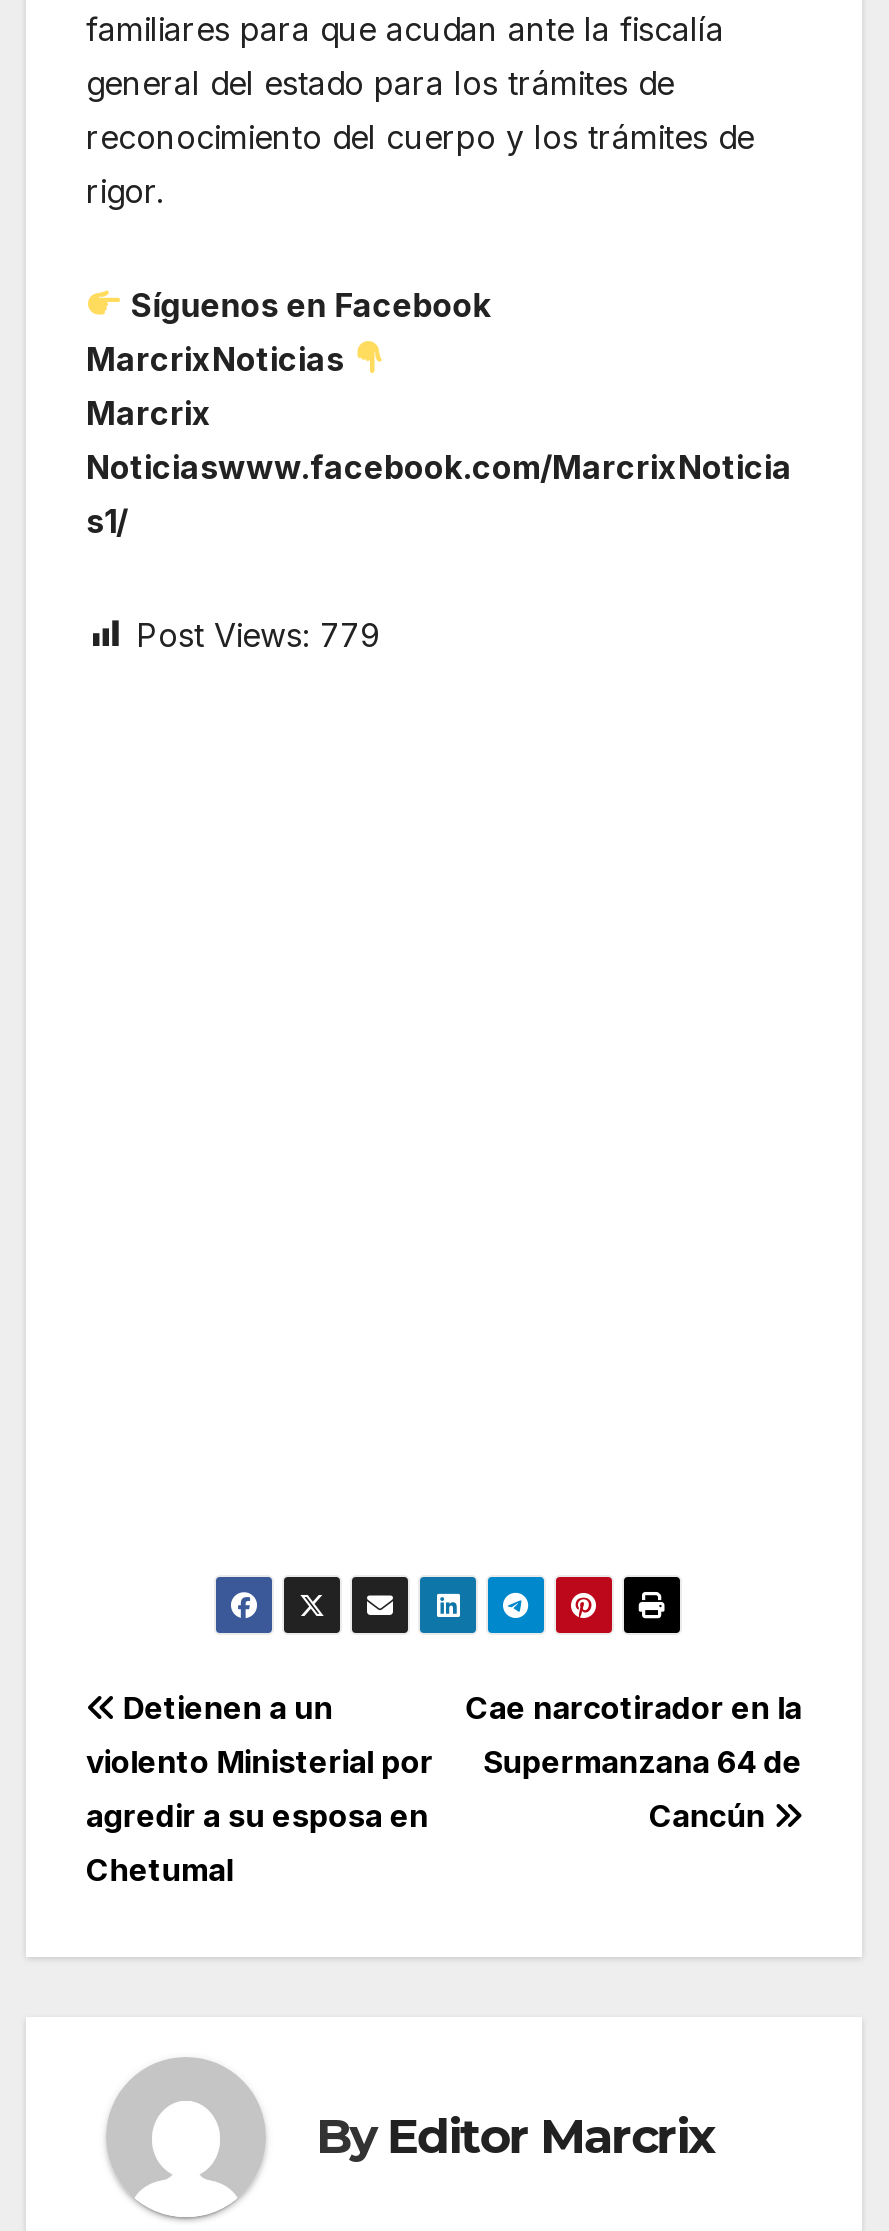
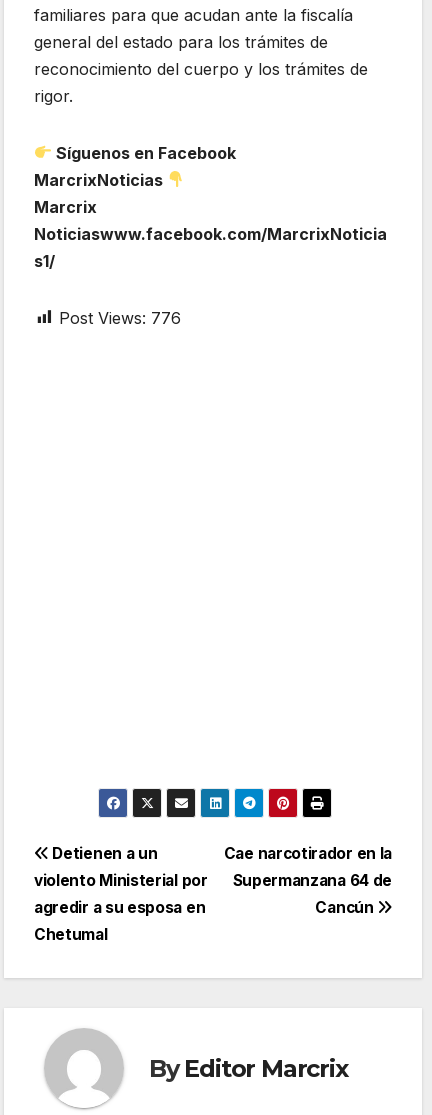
- Post Views: 779
+ Post Views: 776
